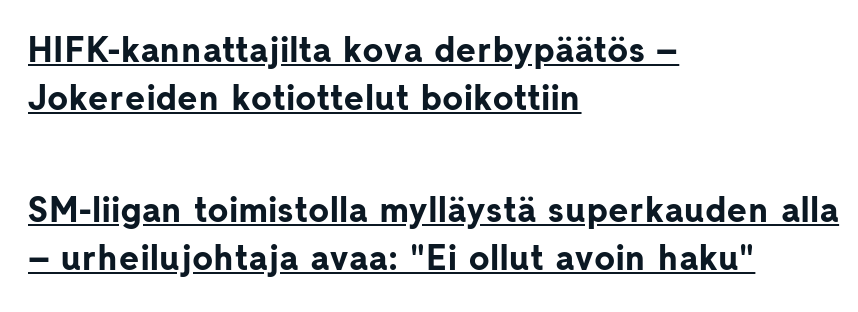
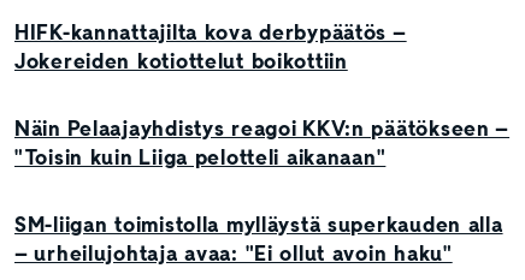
+ Näin Pelaajayhdistys reagoi KKV:n päätökseen –
+ "Toisin kuin Liiga pelotteli aikanaan"
